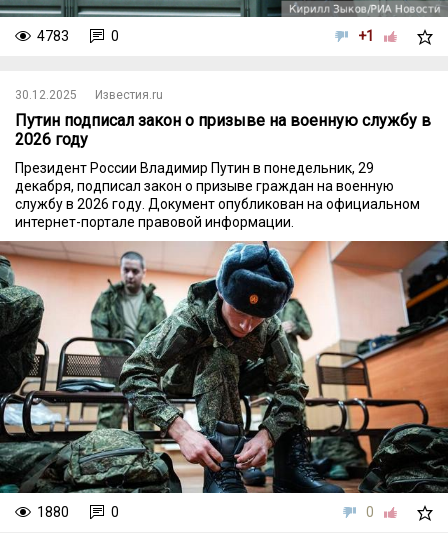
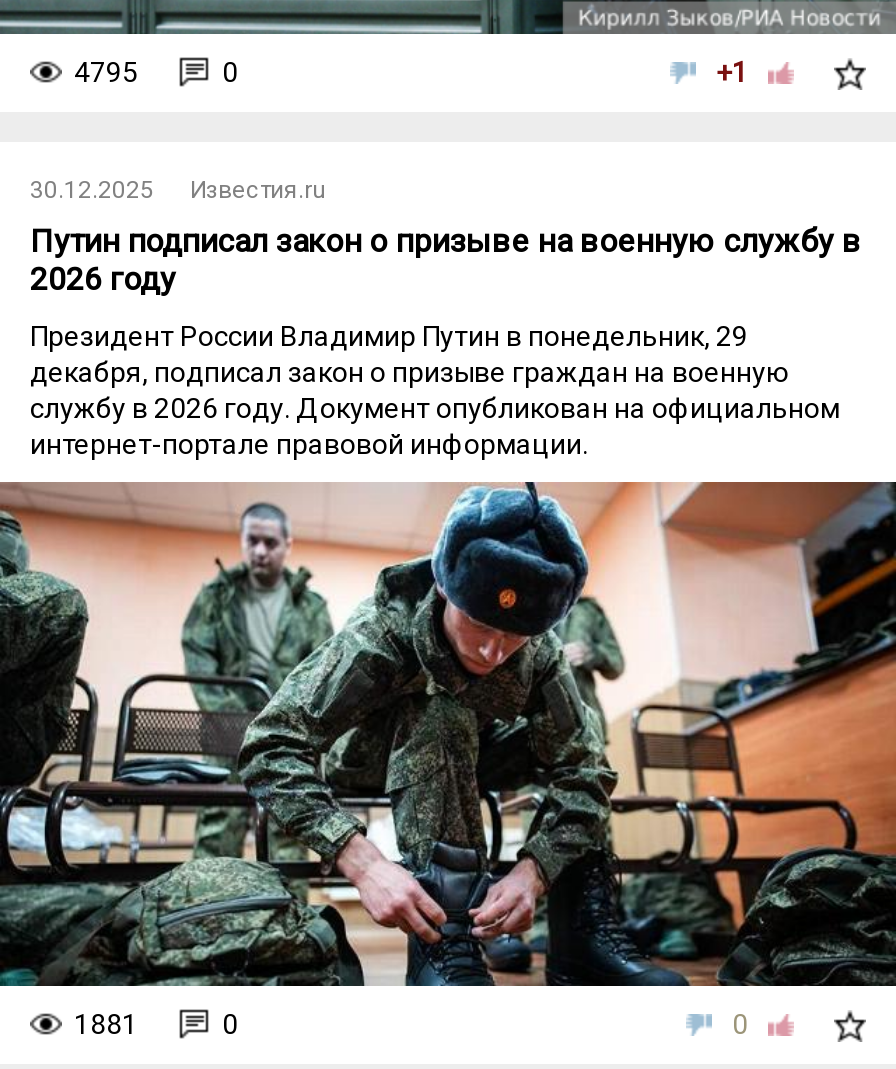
- 4783
+ 4795

- 1880
+ 1881
